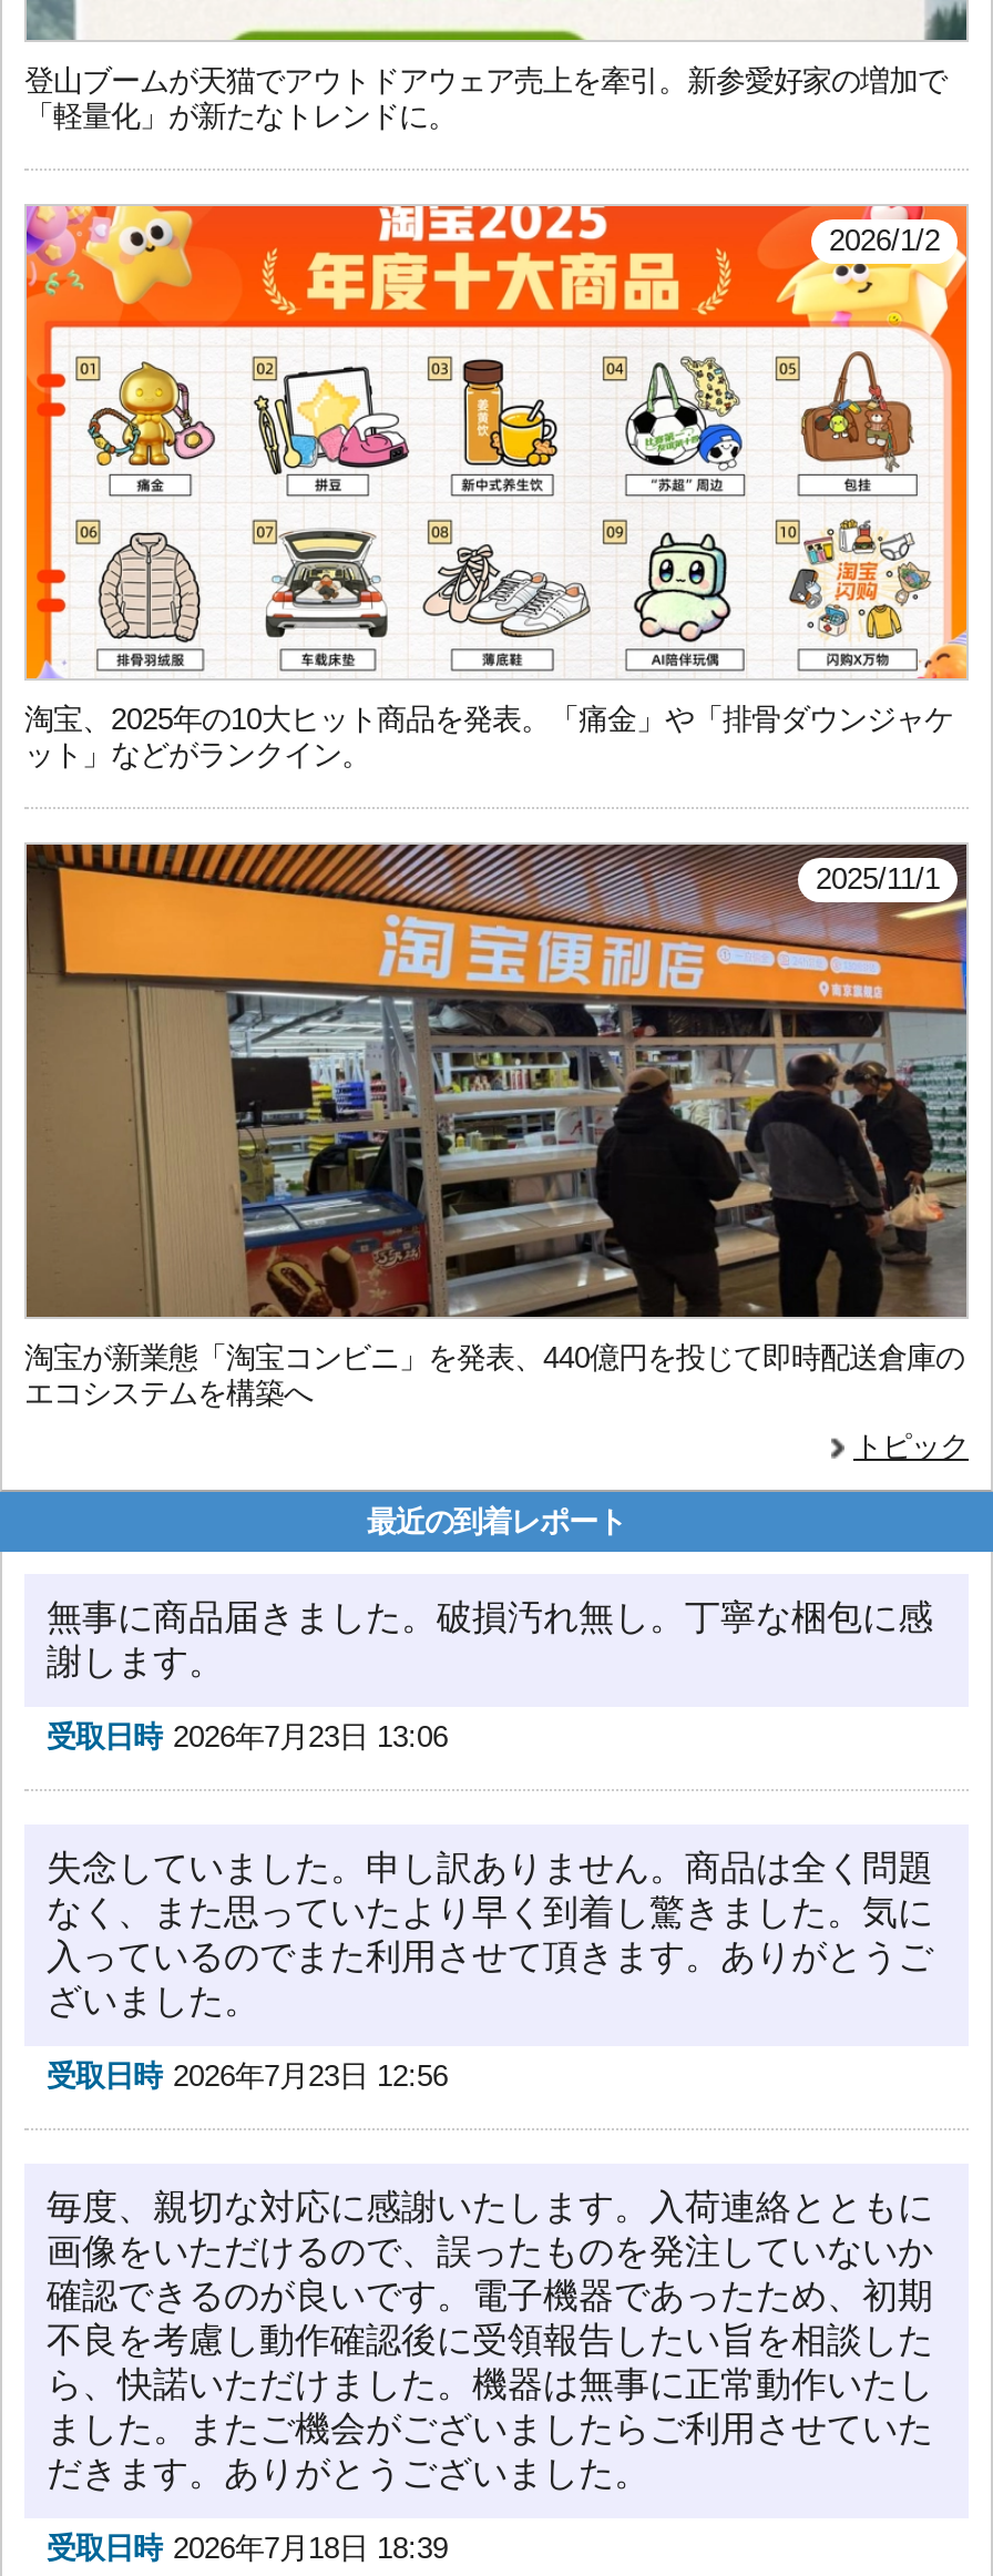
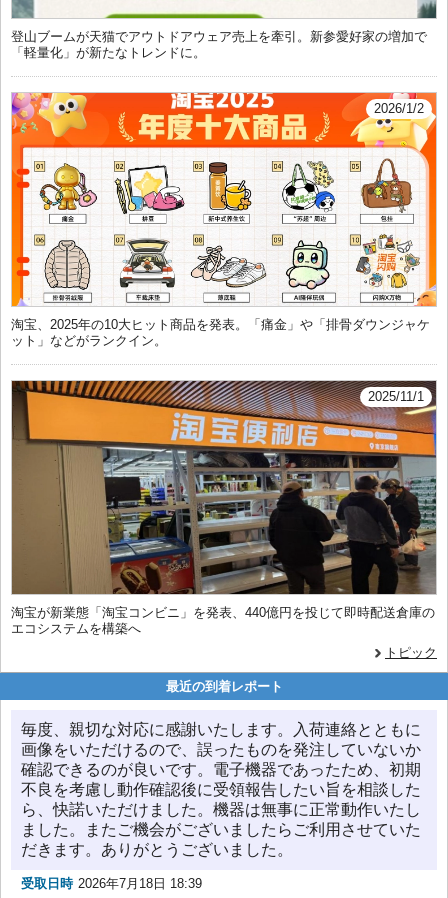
- 無事に商品届きました。破損汚れ無し。丁寧な梱包に感
- 謝します。
- 受取日時 2026年7月23日 13:06

- 失念していました。申し訳ありません。商品は全く問題
- なく、また思っていたより早く到着し驚きました。気に
- 入っているのでまた利用させて頂きます。ありがとうご
- ざいました。
- 受取日時 2026年7月23日 12:56
